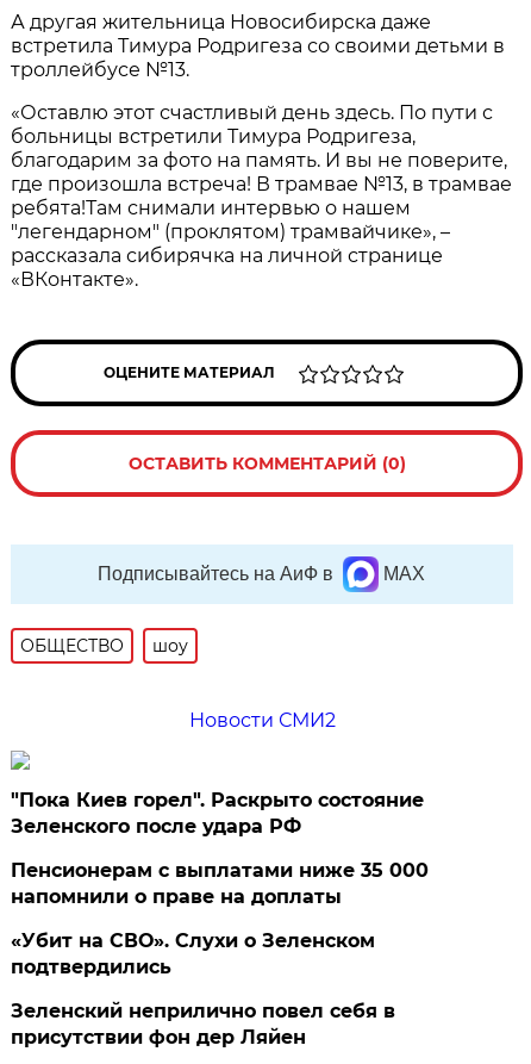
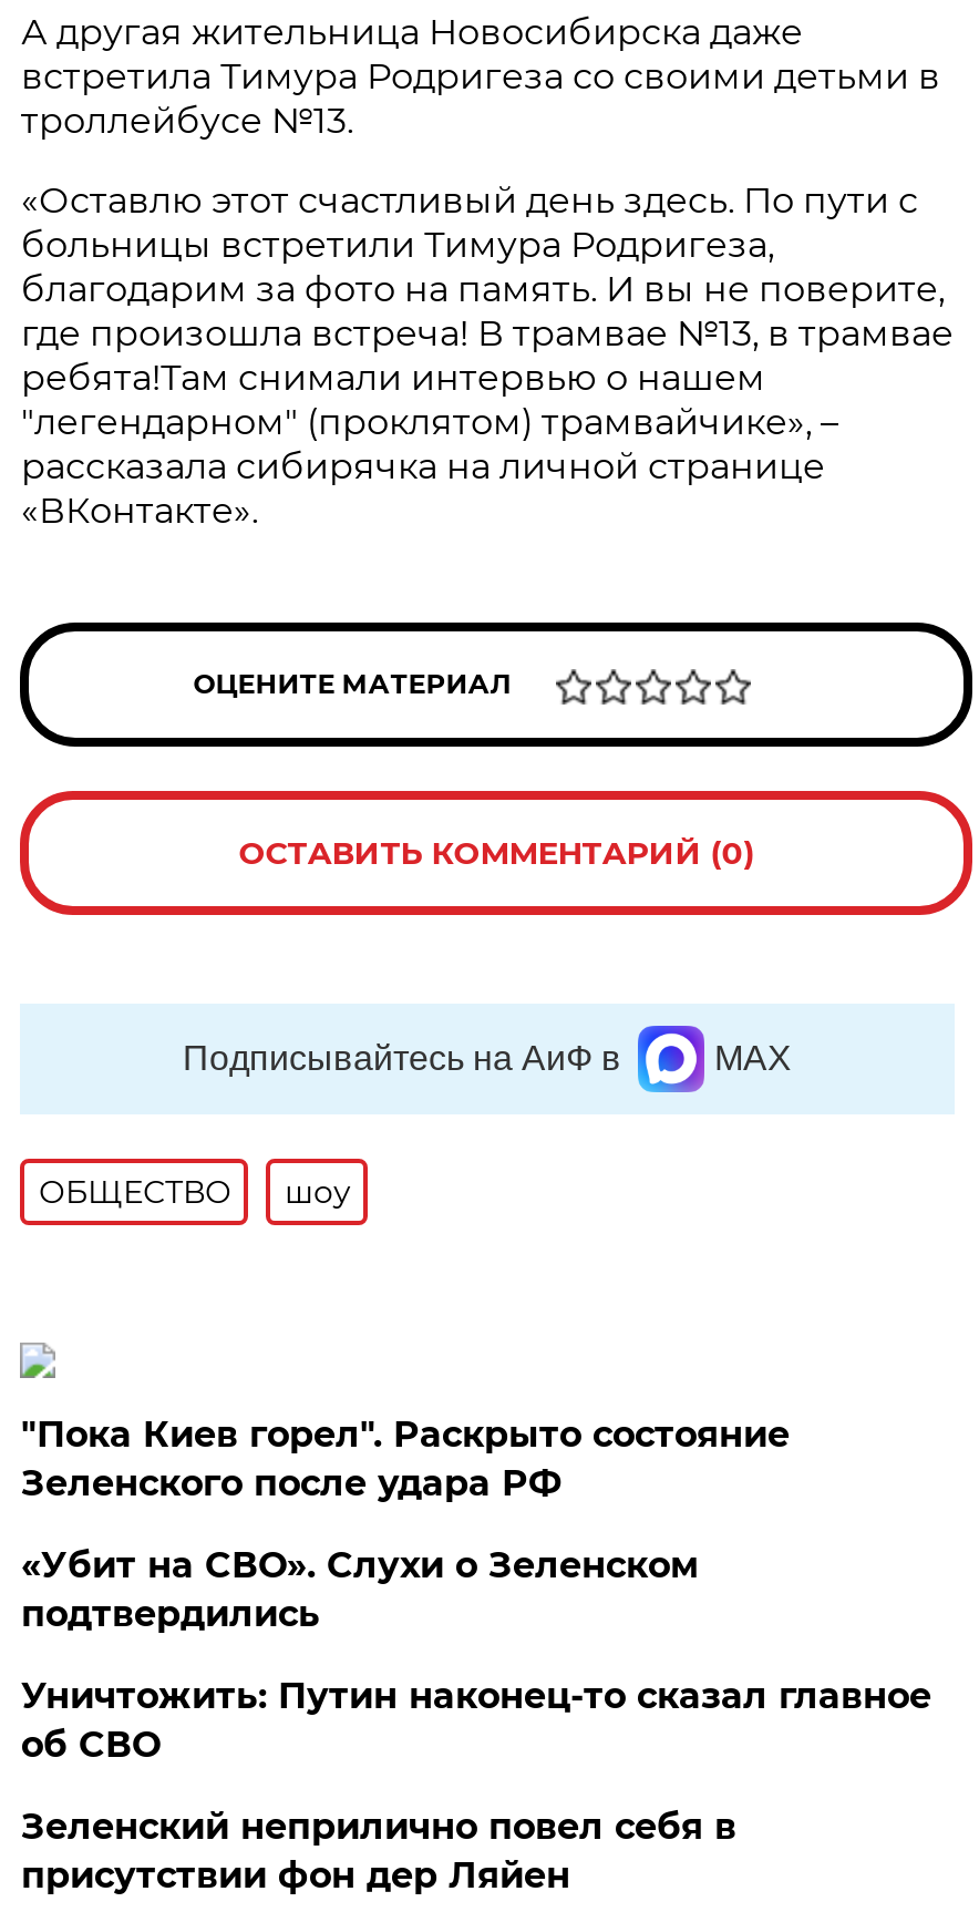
- Новости СМИ2

- Пенсионерам с выплатами ниже 35 000
- напомнили о праве на доплаты

moved up: «Убит на СВО». Слухи о Зеленском | подтвердились

+ Уничтожить: Путин наконец-то сказал главное
+ об СВО
